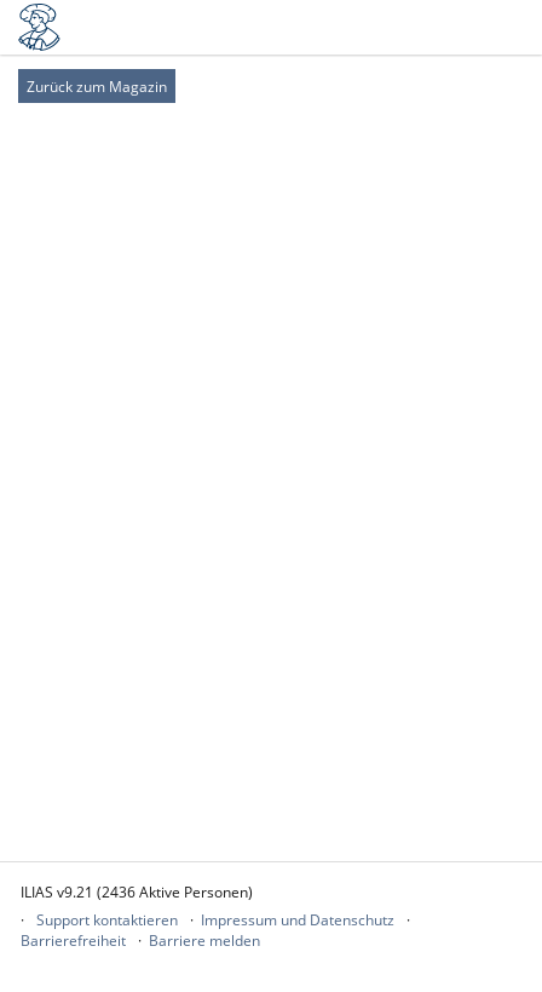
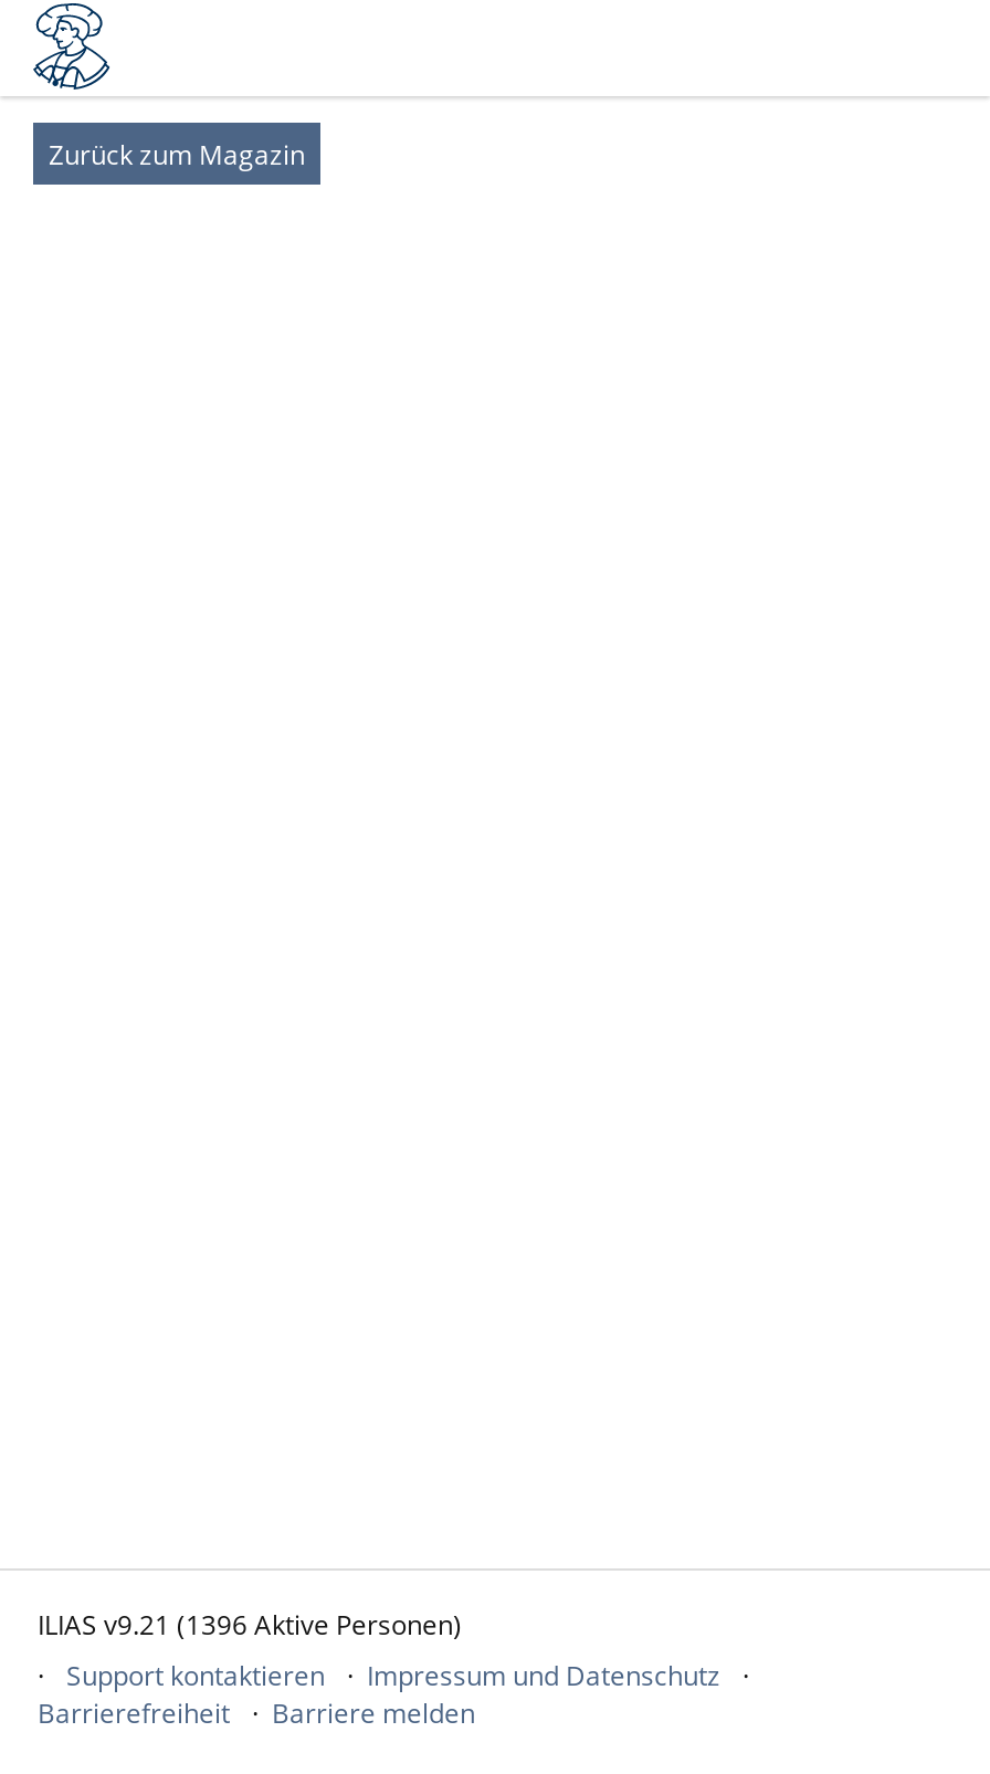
- ILIAS v9.21 (2436 Aktive Personen)
+ ILIAS v9.21 (1396 Aktive Personen)
